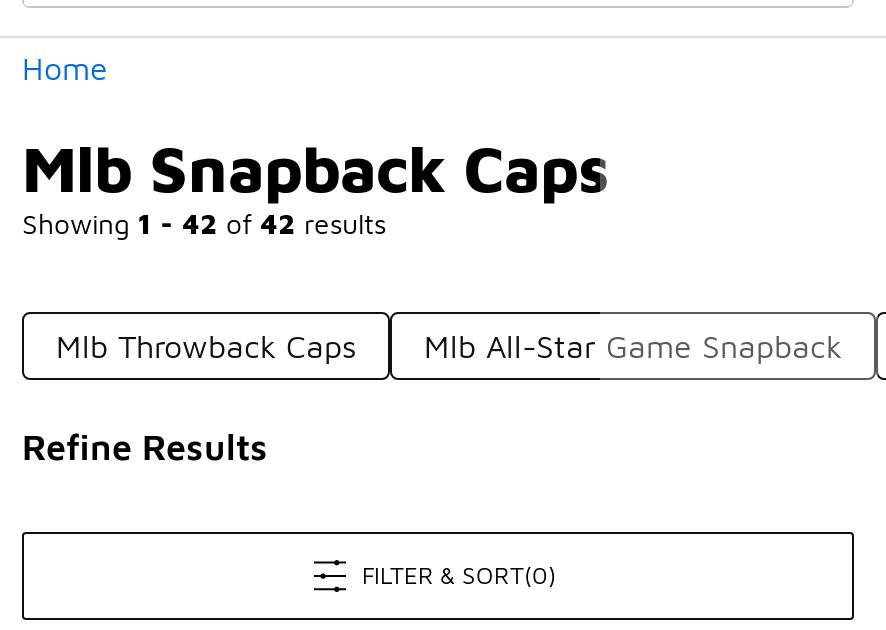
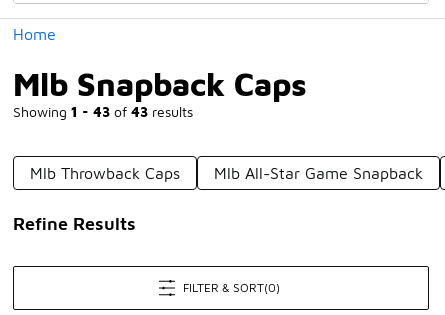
- Showing 1 - 42 of 42 results
+ Showing 1 - 43 of 43 results
